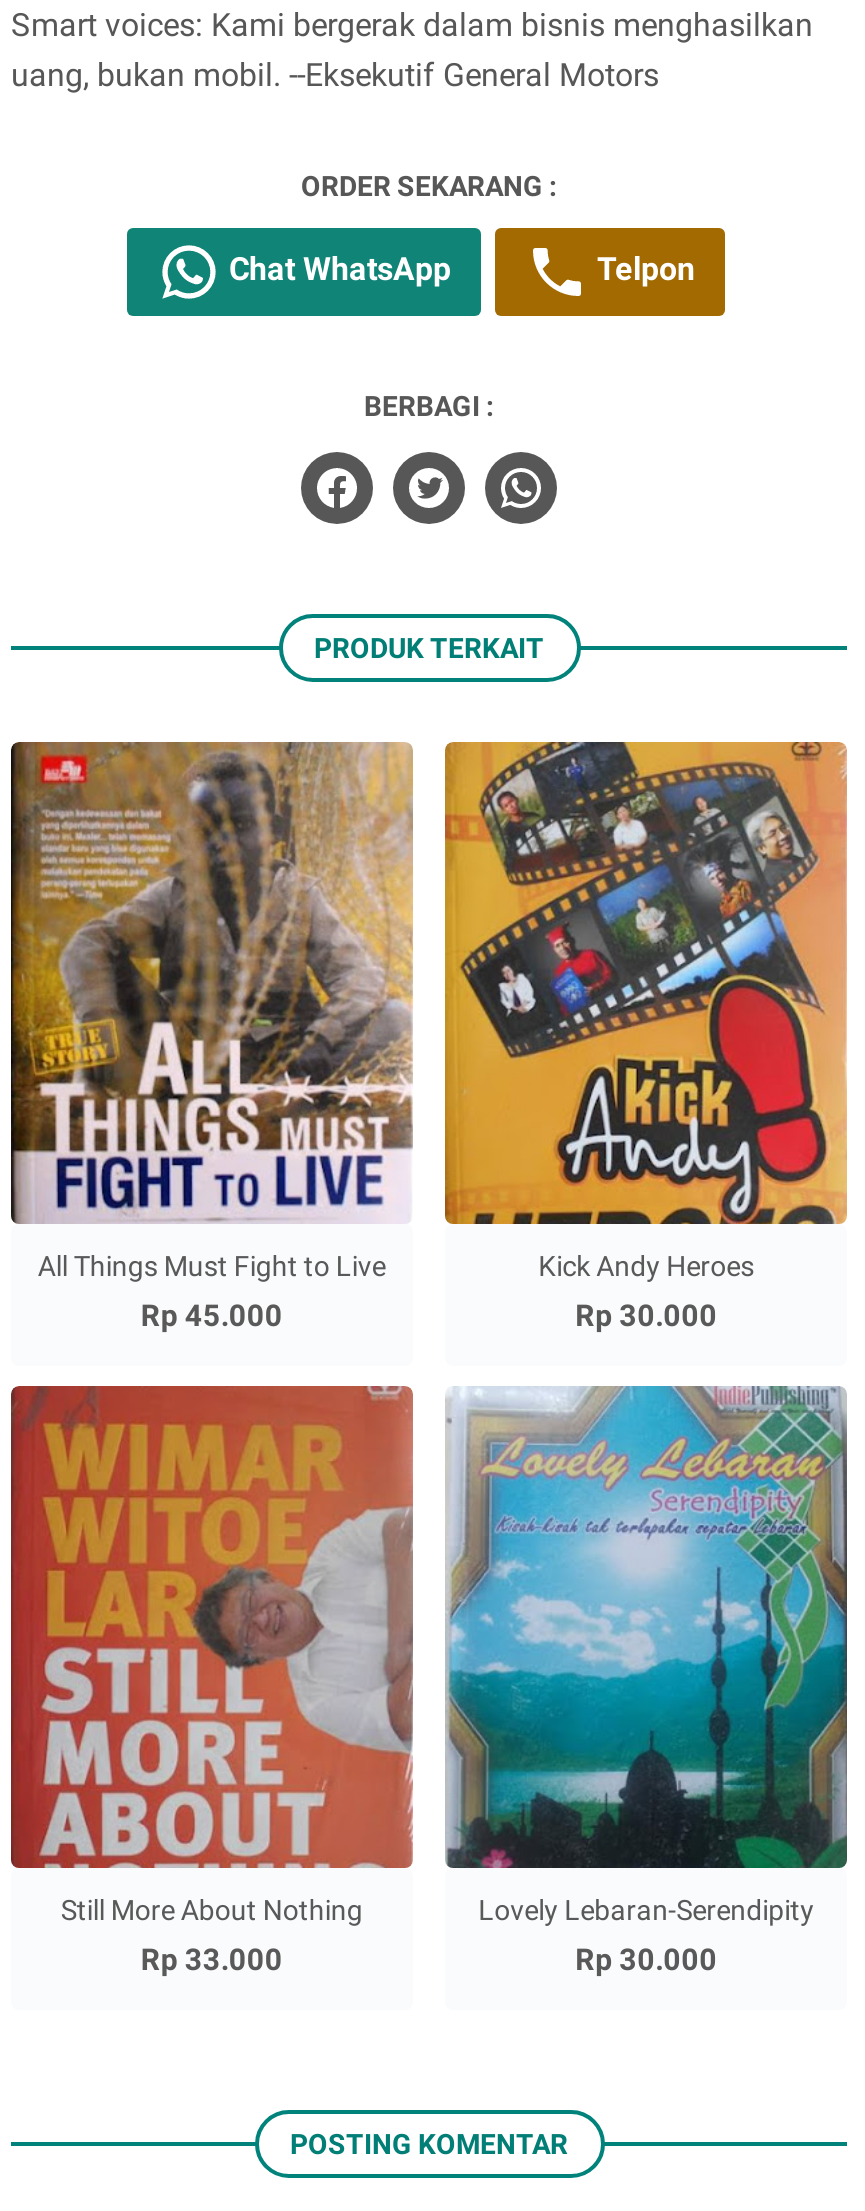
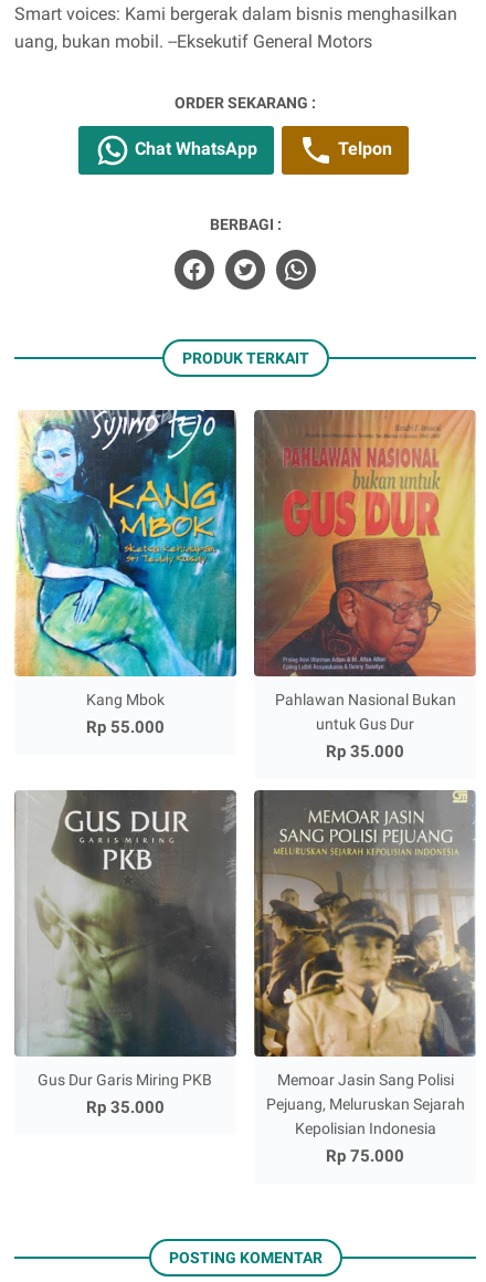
- [image]
- All Things Must Fight to Live
- Rp 45.000
+ [image]
+ Kang Mbok
+ Rp 55.000

- [image]
- Kick Andy Heroes
- Rp 30.000
+ [image]
+ Pahlawan Nasional Bukan
+ untuk Gus Dur
+ Rp 35.000

- [image]
- Still More About Nothing
- Rp 33.000
+ [image]
+ Gus Dur Garis Miring PKB
+ Rp 35.000

- [image]
- Lovely Lebaran-Serendipity
- Rp 30.000
+ [image]
+ Memoar Jasin Sang Polisi
+ Pejuang, Meluruskan Sejarah
+ Kepolisian Indonesia
+ Rp 75.000
